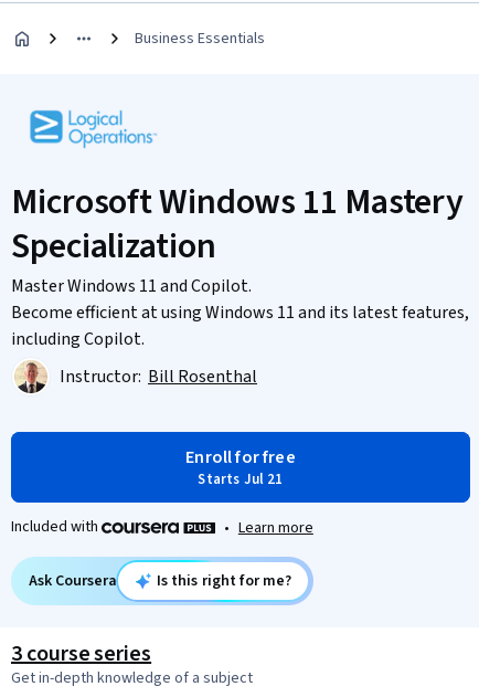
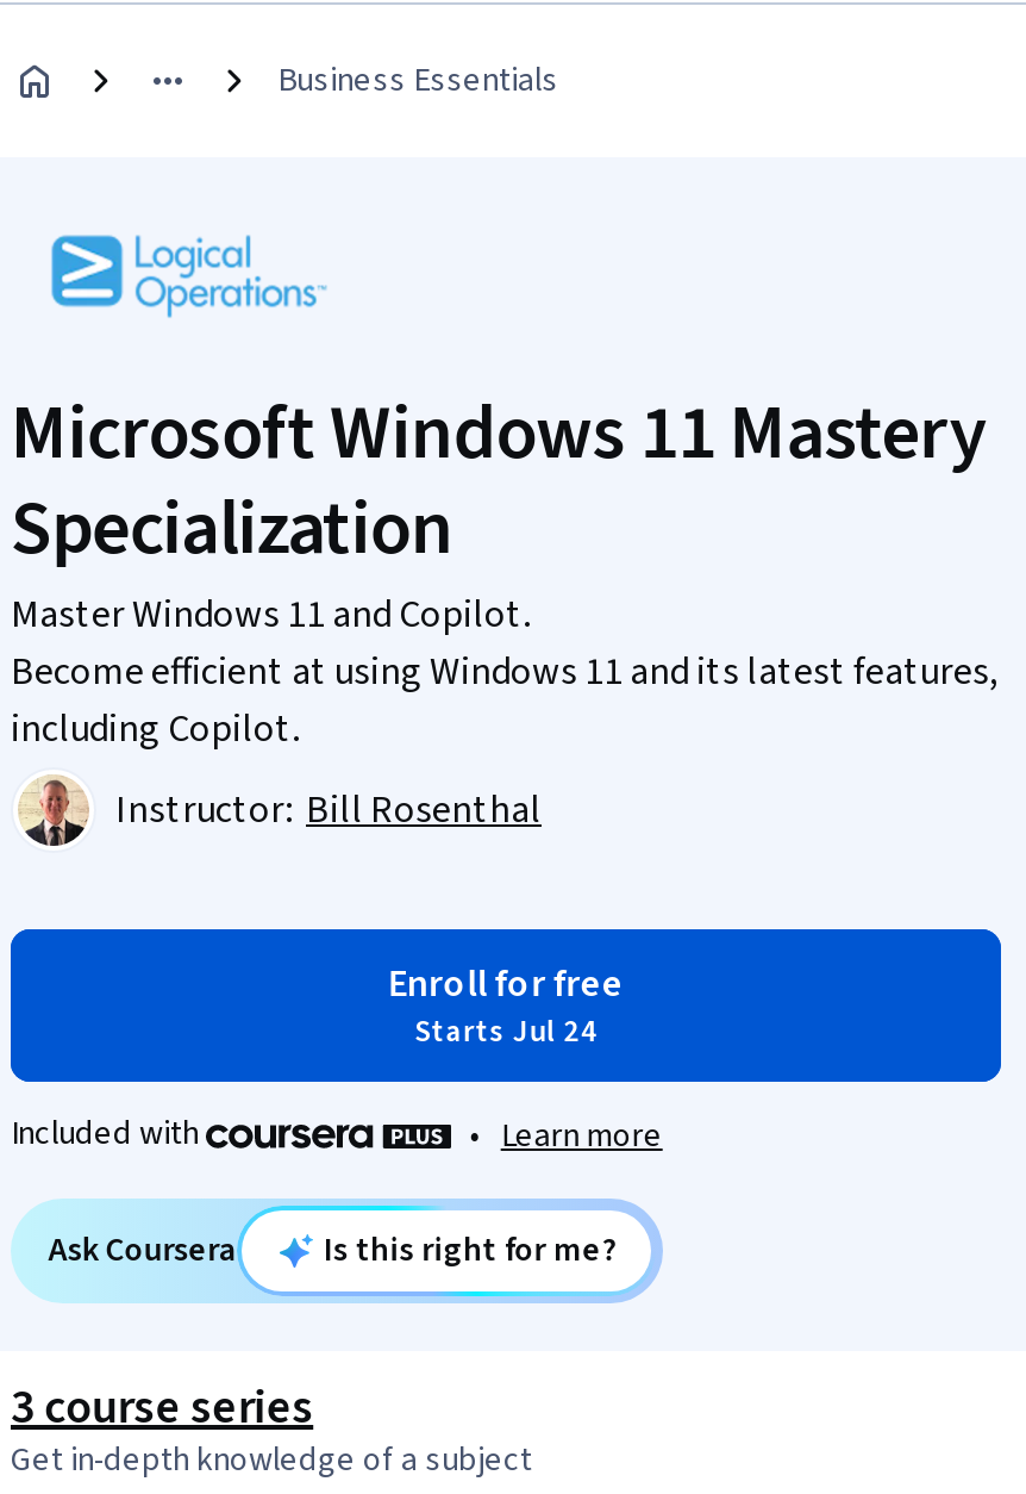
- Starts Jul 21
+ Starts Jul 24
